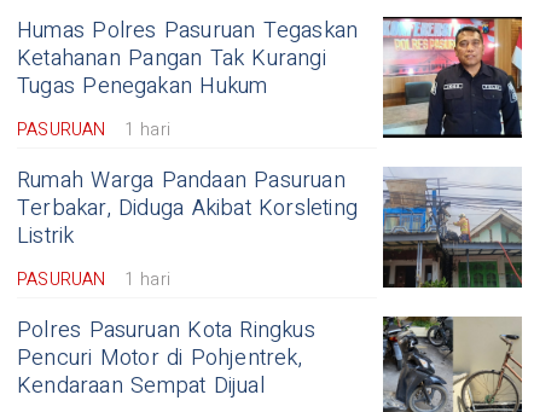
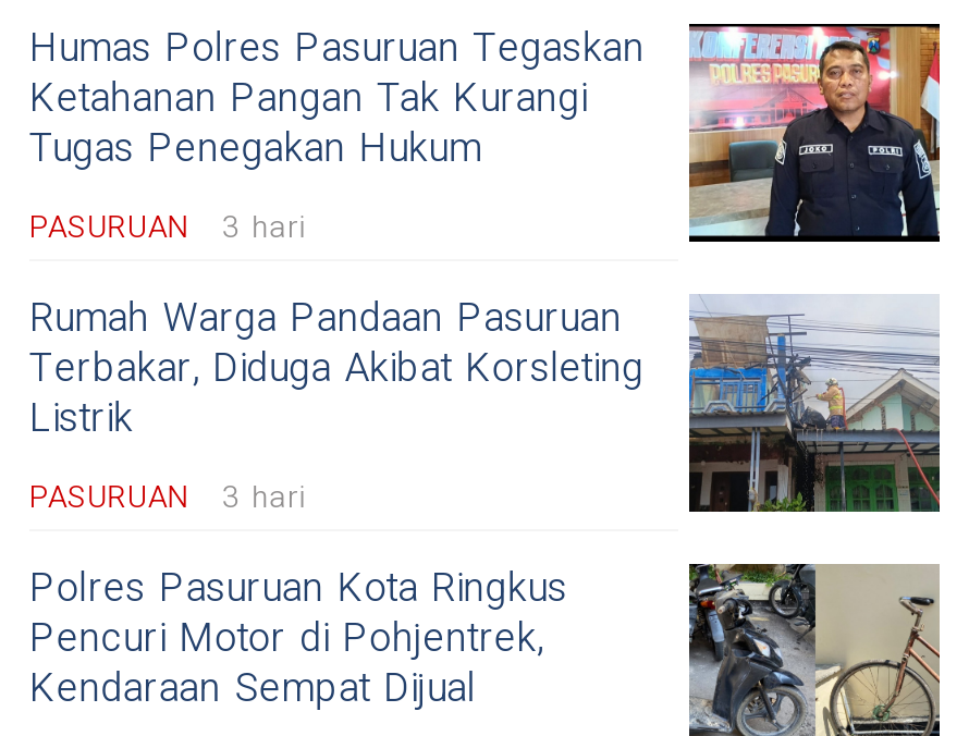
- PASURUAN 1 hari
+ PASURUAN 3 hari

- PASURUAN 1 hari
+ PASURUAN 3 hari
